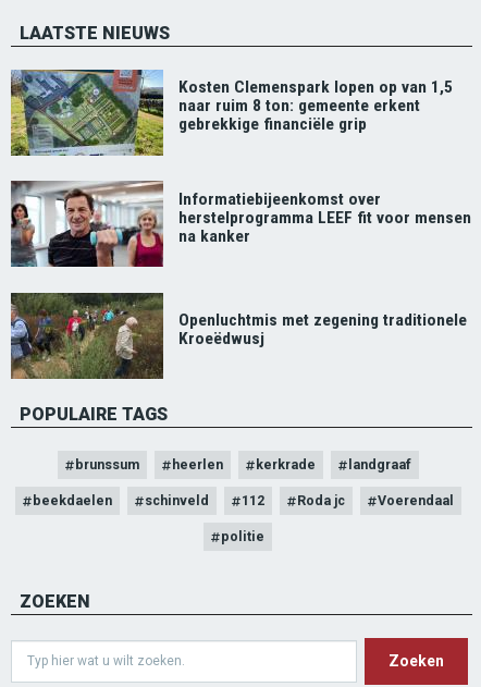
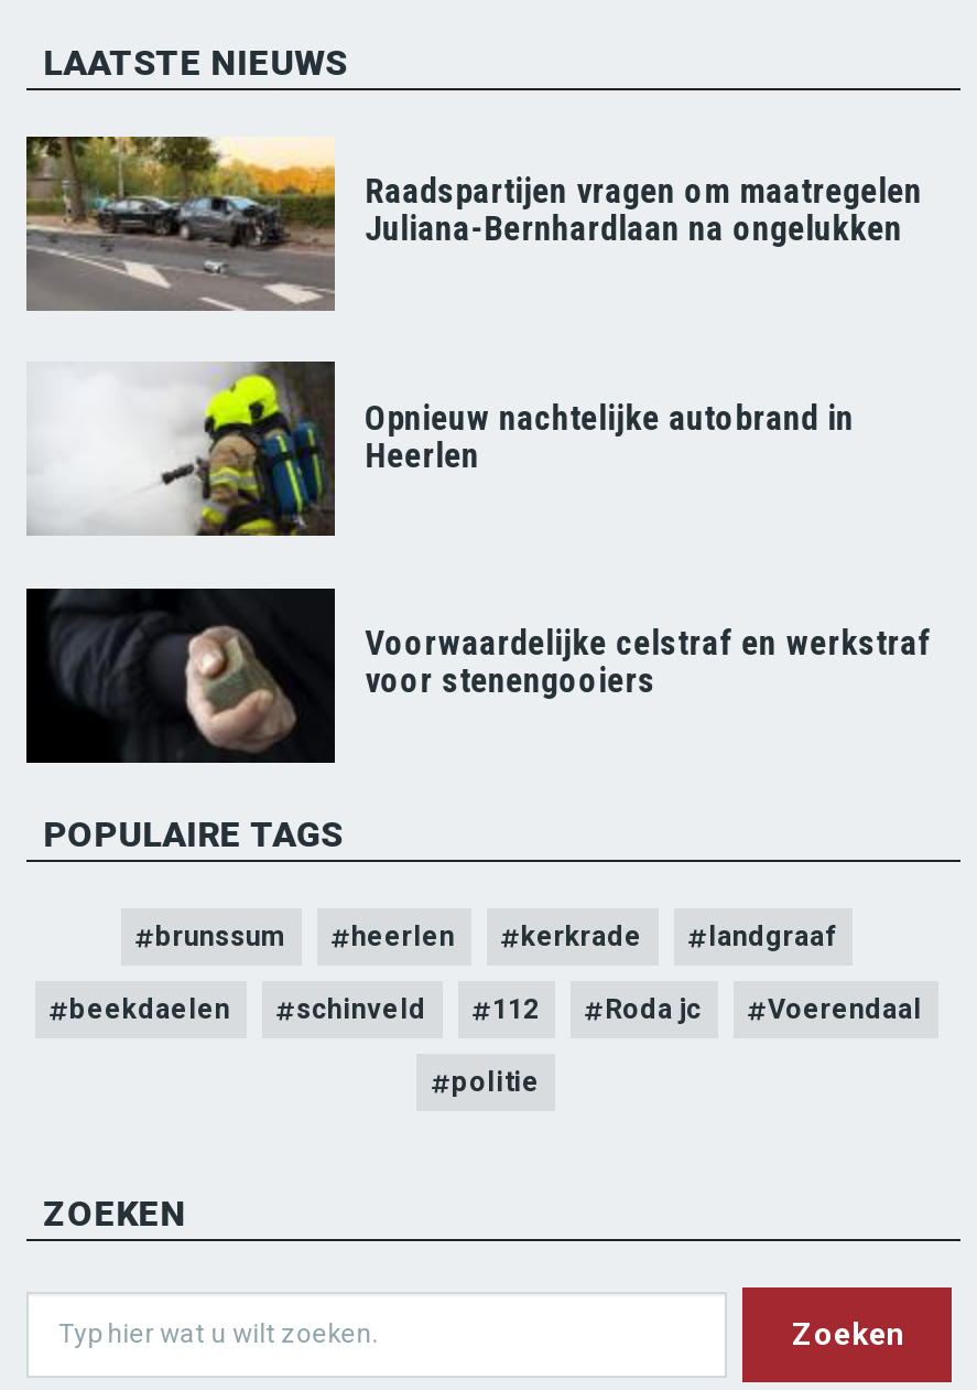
- [image]
- Kosten Clemenspark lopen op van 1,5
- naar ruim 8 ton: gemeente erkent
- gebrekkige financiële grip
+ [image]
+ Raadspartijen vragen om maatregelen
+ Juliana-Bernhardlaan na ongelukken

- [image]
- Informatiebijeenkomst over
- herstelprogramma LEEF fit voor mensen
- na kanker
+ [image]
+ Opnieuw nachtelijke autobrand in
+ Heerlen

- [image]
- Openluchtmis met zegening traditionele
- Kroeëdwusj
+ [image]
+ Voorwaardelijke celstraf en werkstraf
+ voor stenengooiers
